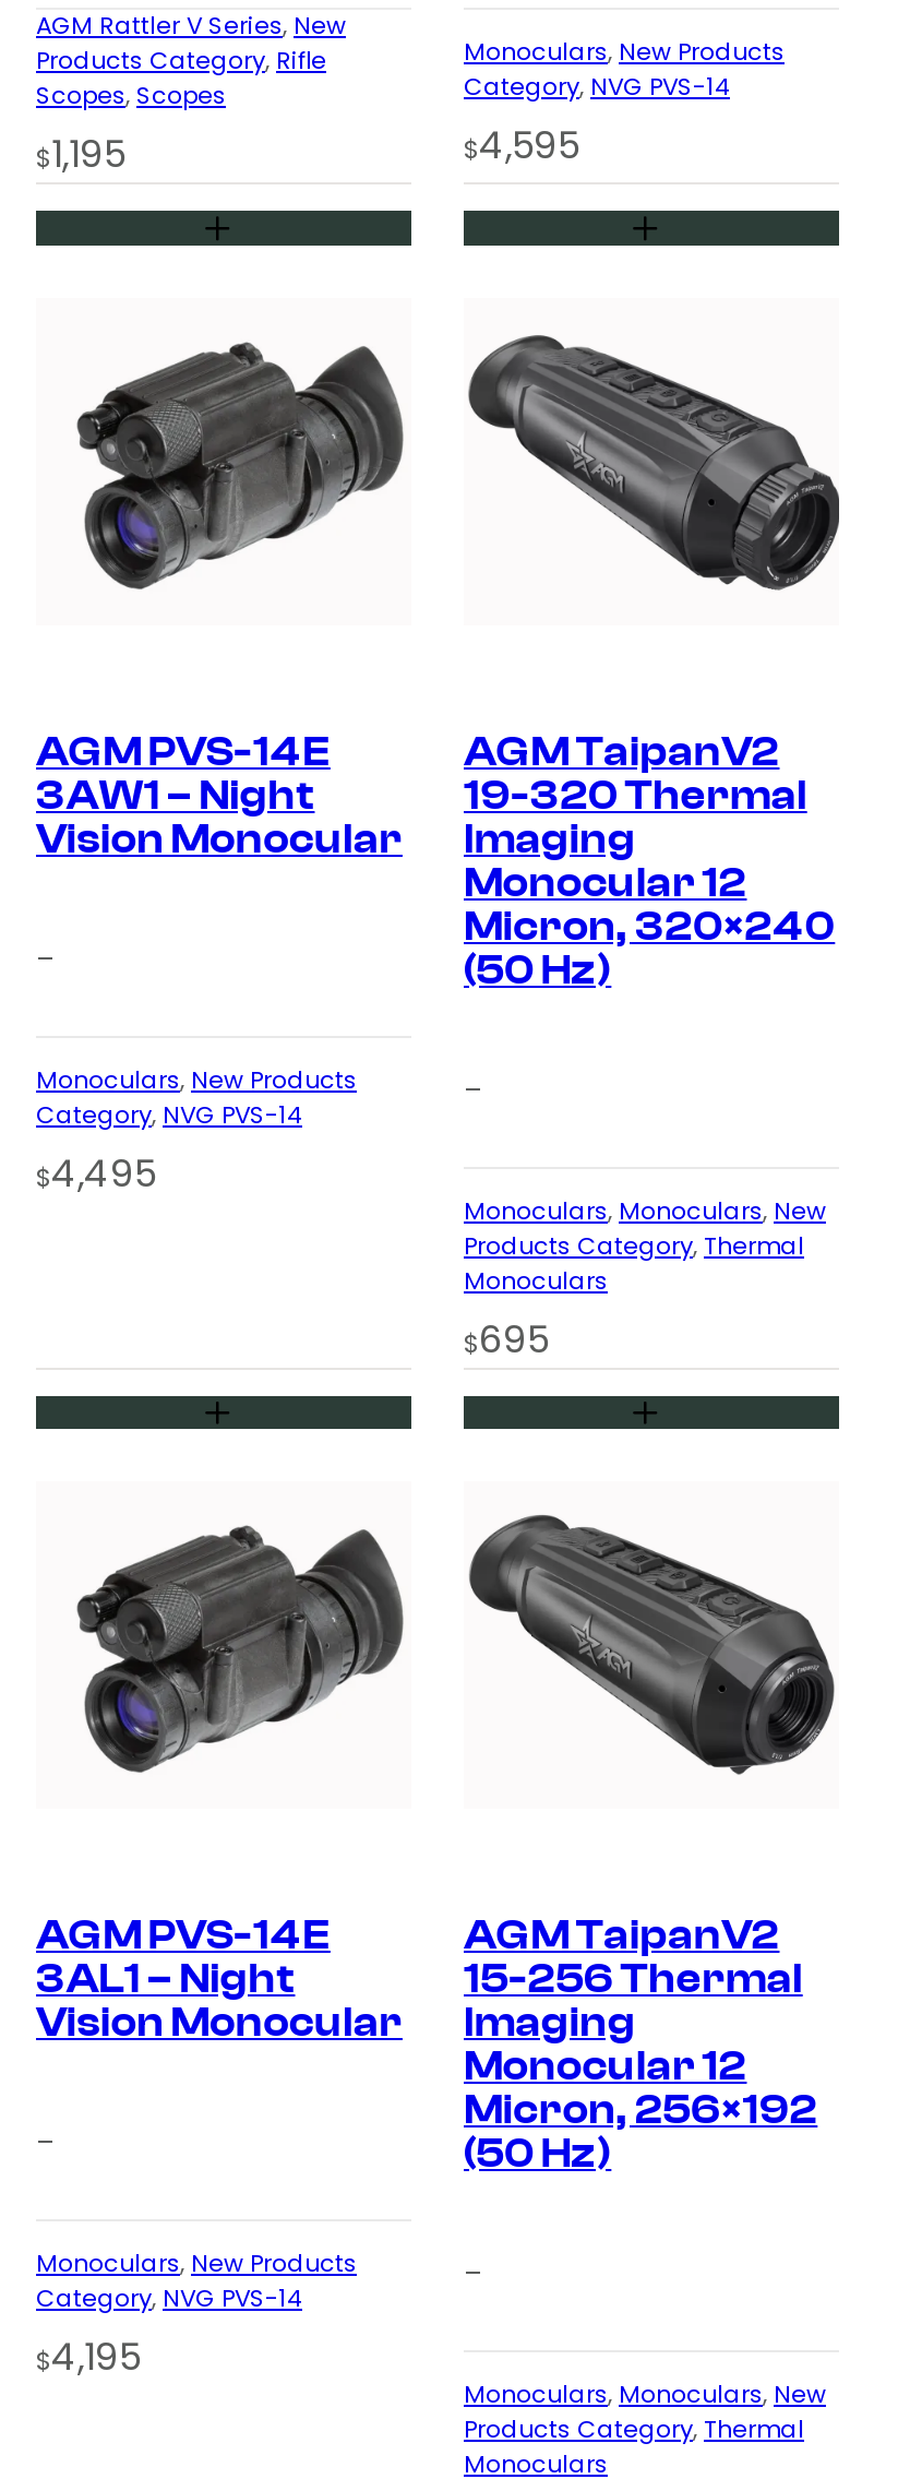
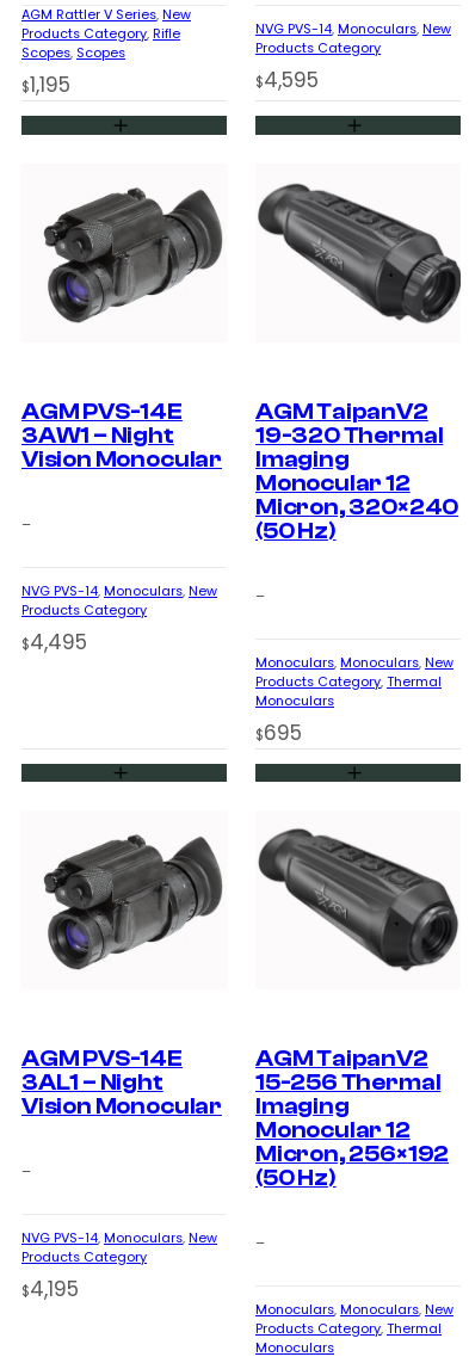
- Monoculars, New Products
- Category, NVG PVS-14
+ NVG PVS-14, Monoculars, New
+ Products Category

- Monoculars, New Products
- Category, NVG PVS-14
+ NVG PVS-14, Monoculars, New
+ Products Category

- Monoculars, New Products
- Category, NVG PVS-14
+ NVG PVS-14, Monoculars, New
+ Products Category
